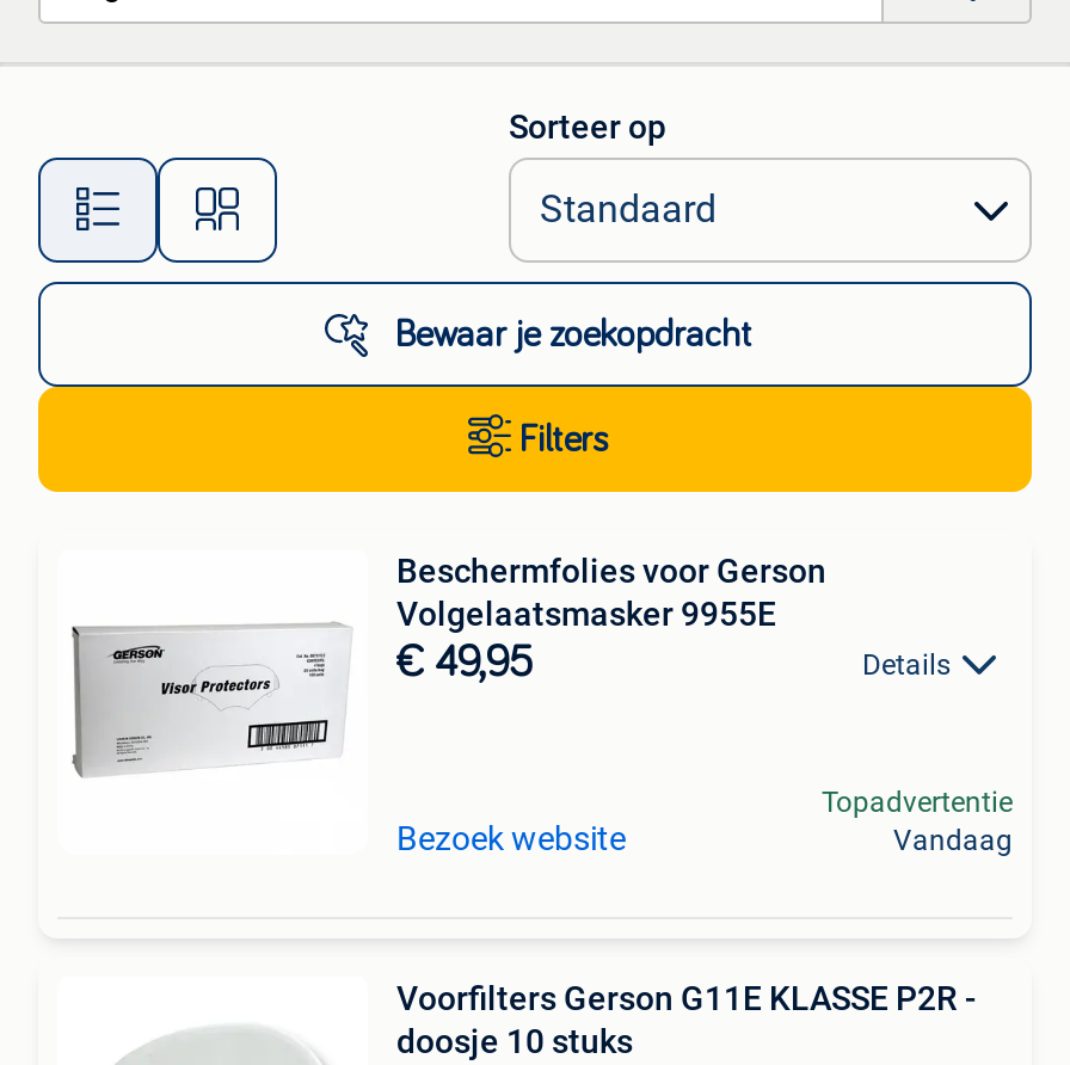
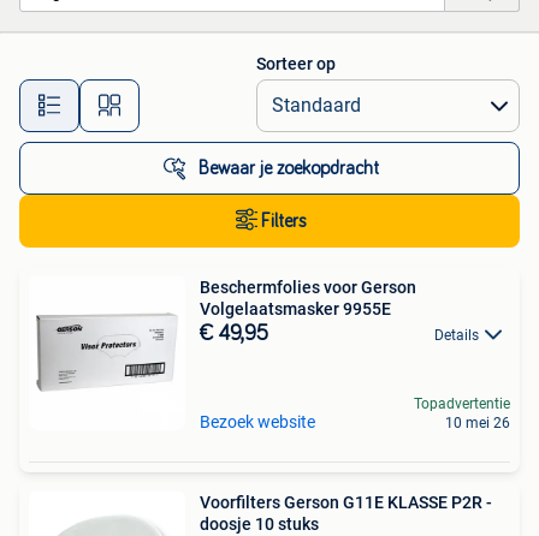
- Vandaag
+ 10 mei 26
